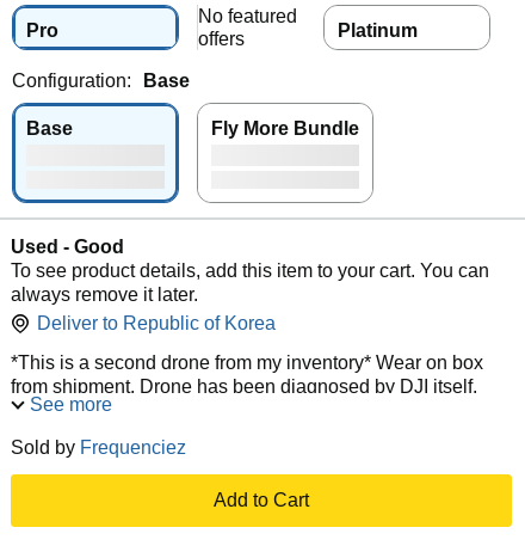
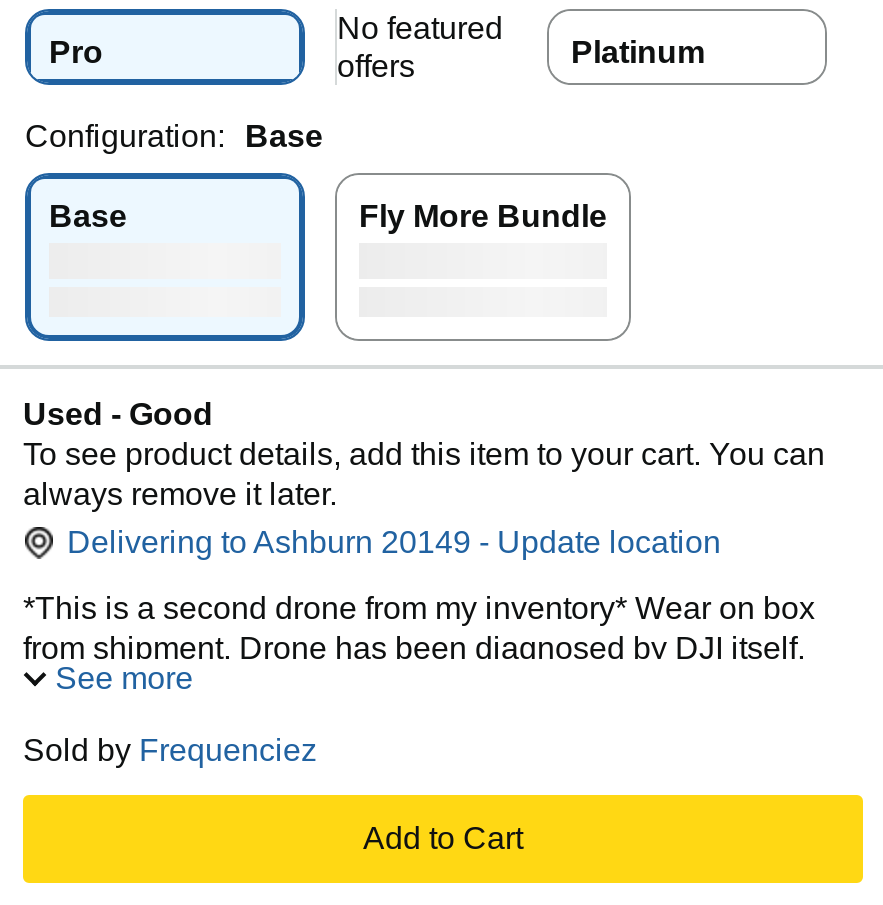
- Deliver to Republic of Korea
+ Delivering to Ashburn 20149 - Update location
